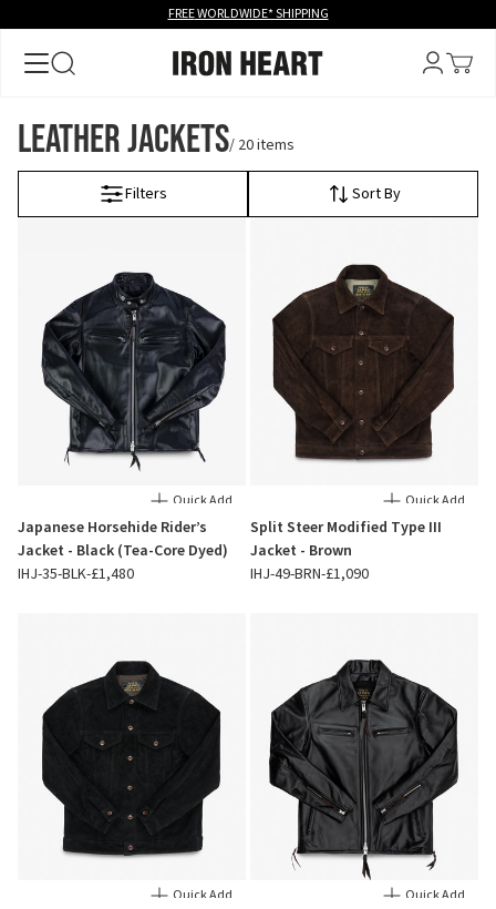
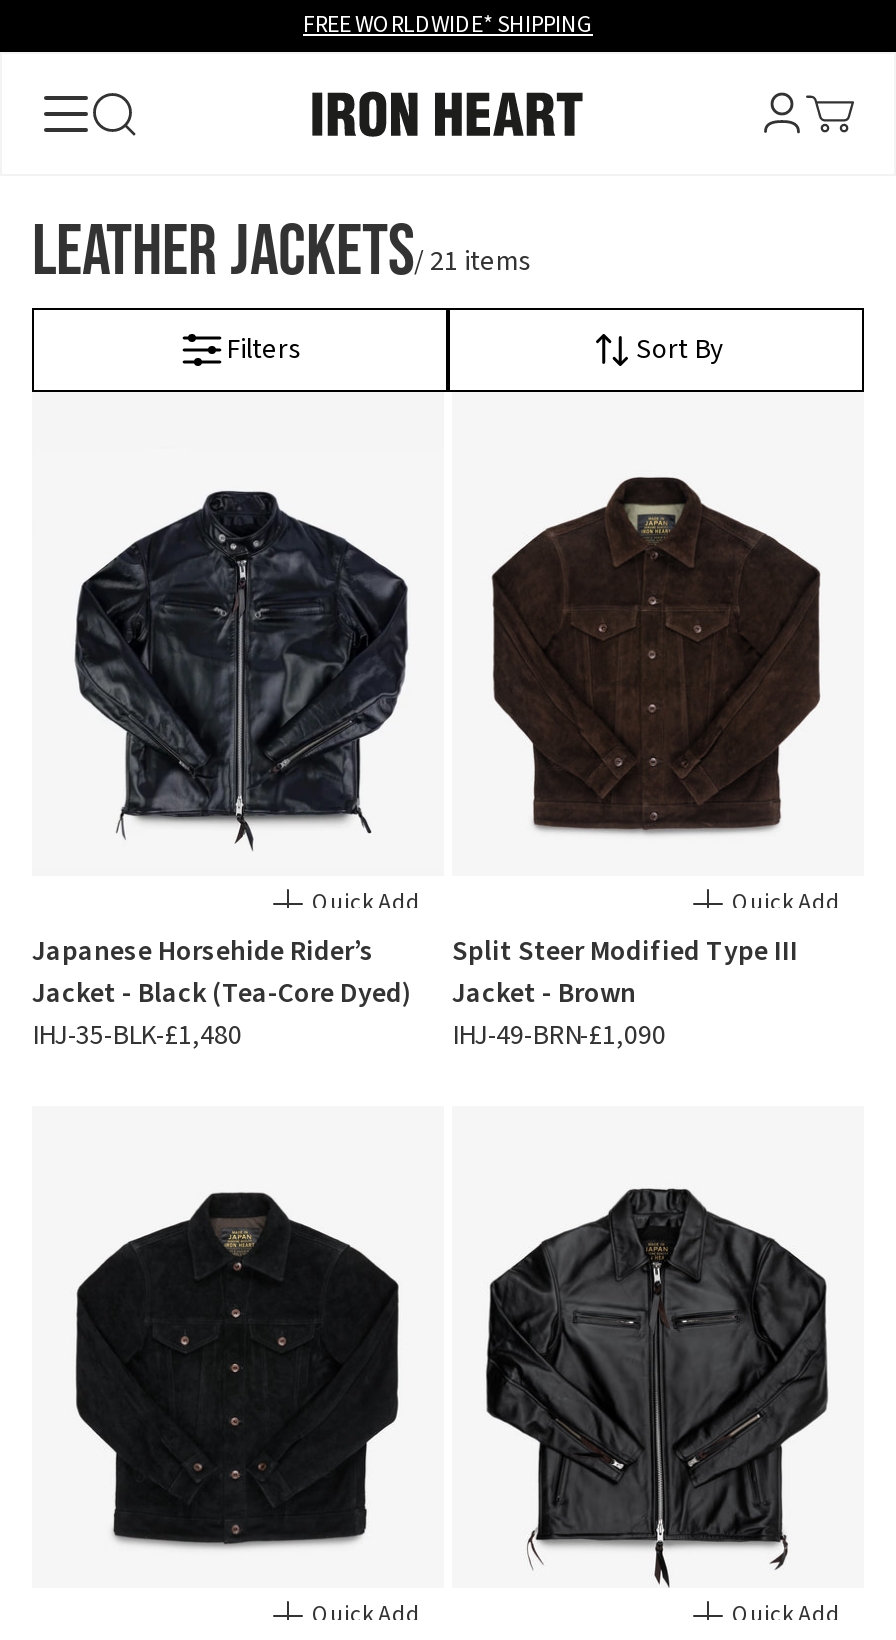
- Leather Jackets/ 20 items
+ Leather Jackets/ 21 items
